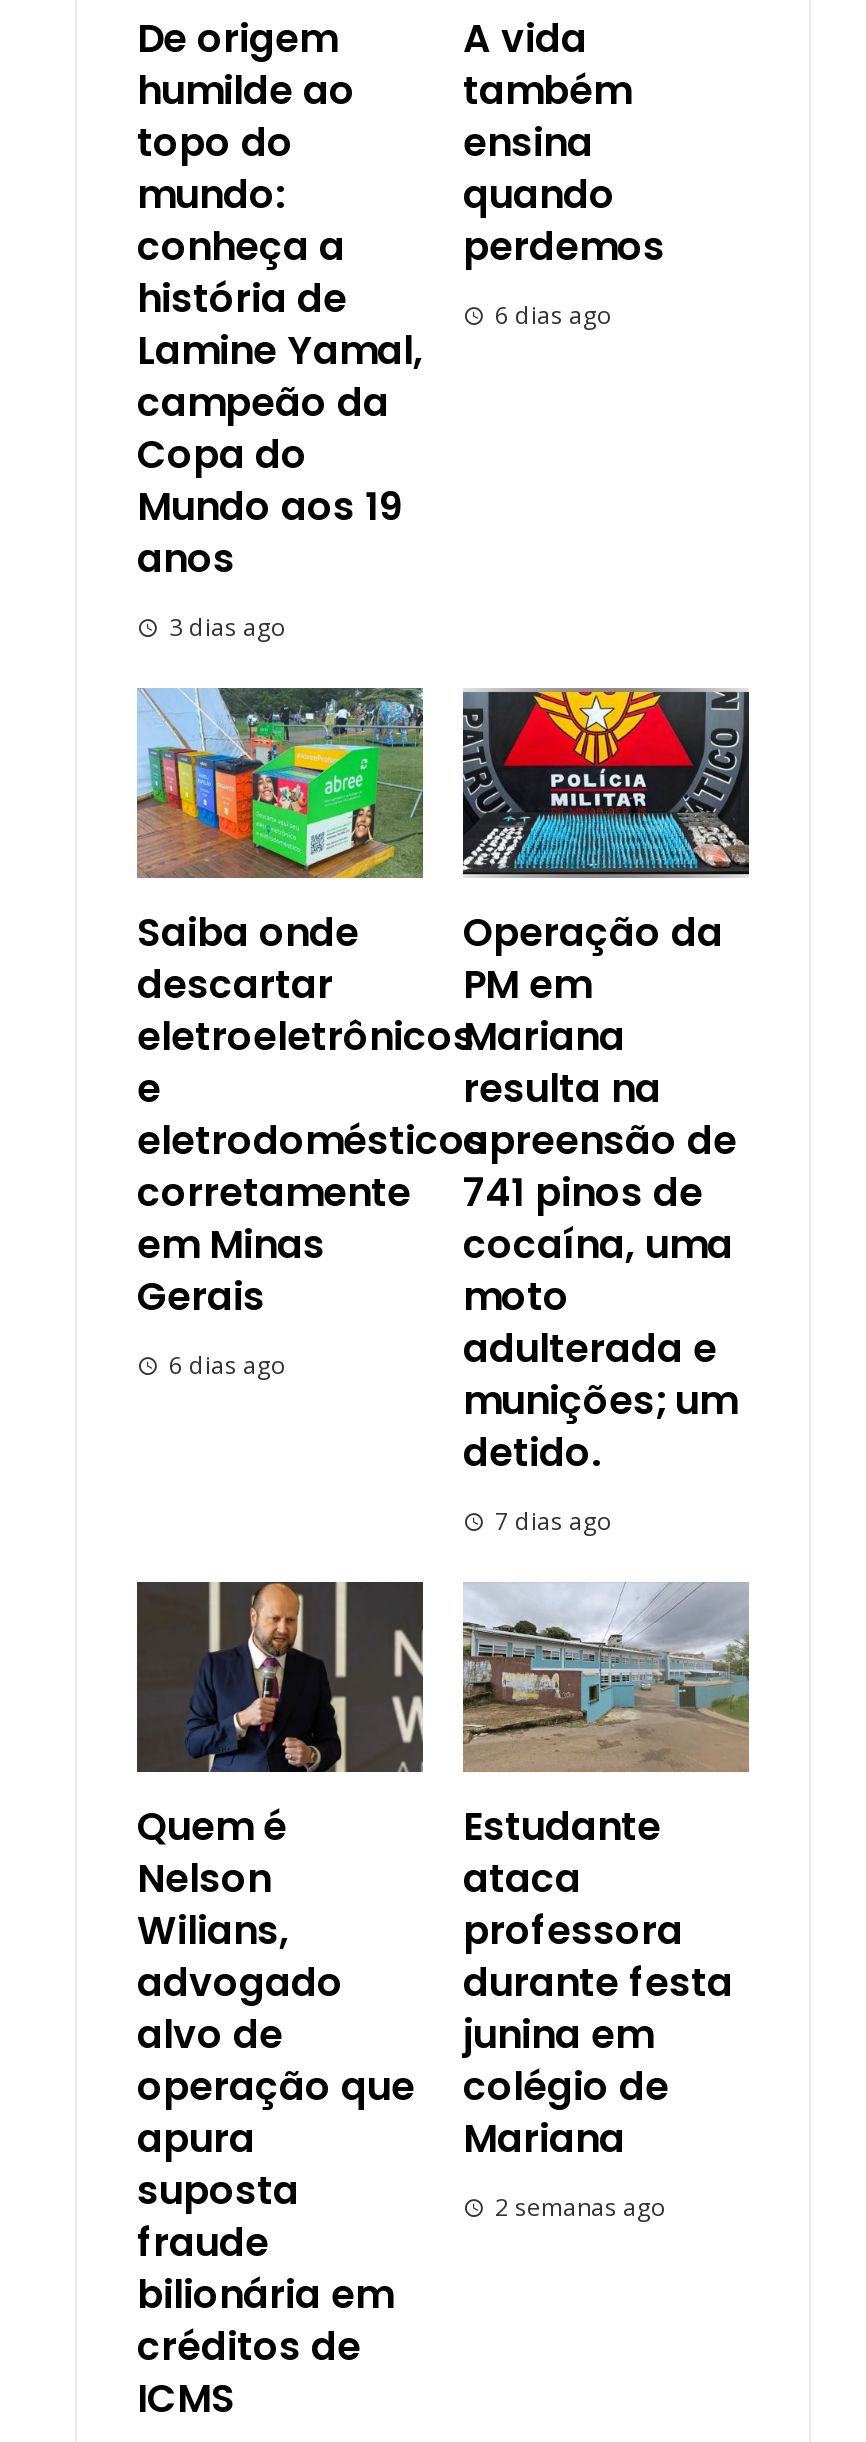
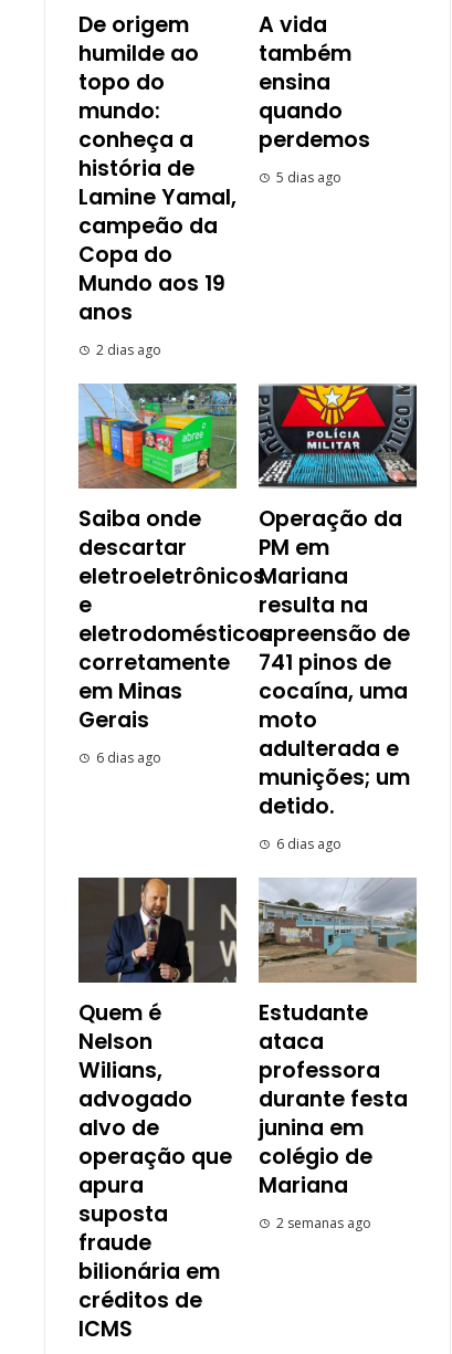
- 6 dias ago
+ 5 dias ago

- 3 dias ago
+ 2 dias ago

- 7 dias ago
+ 6 dias ago
